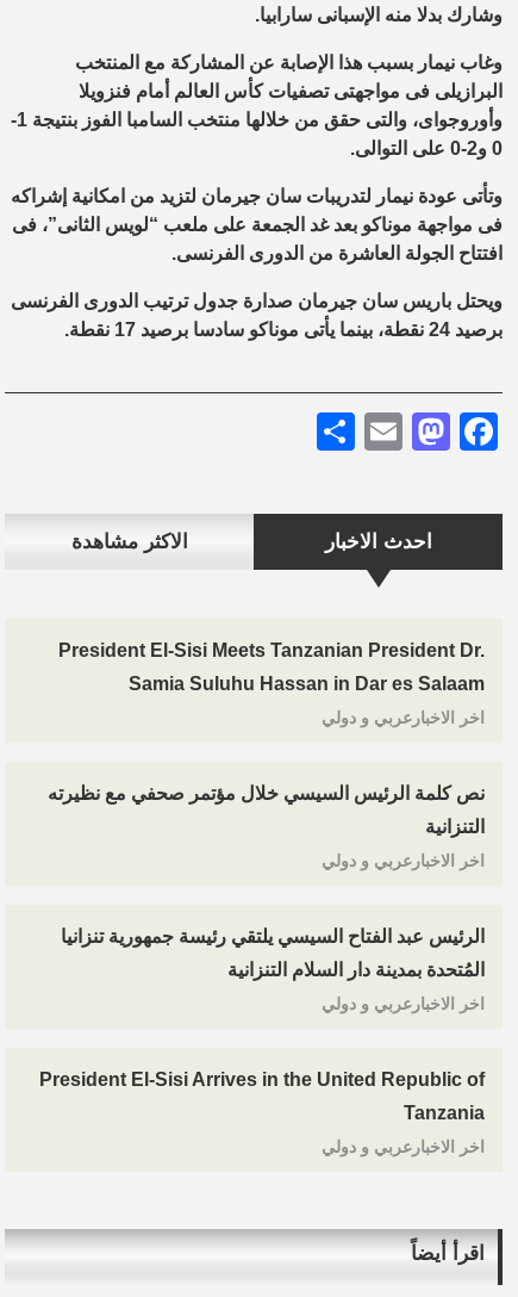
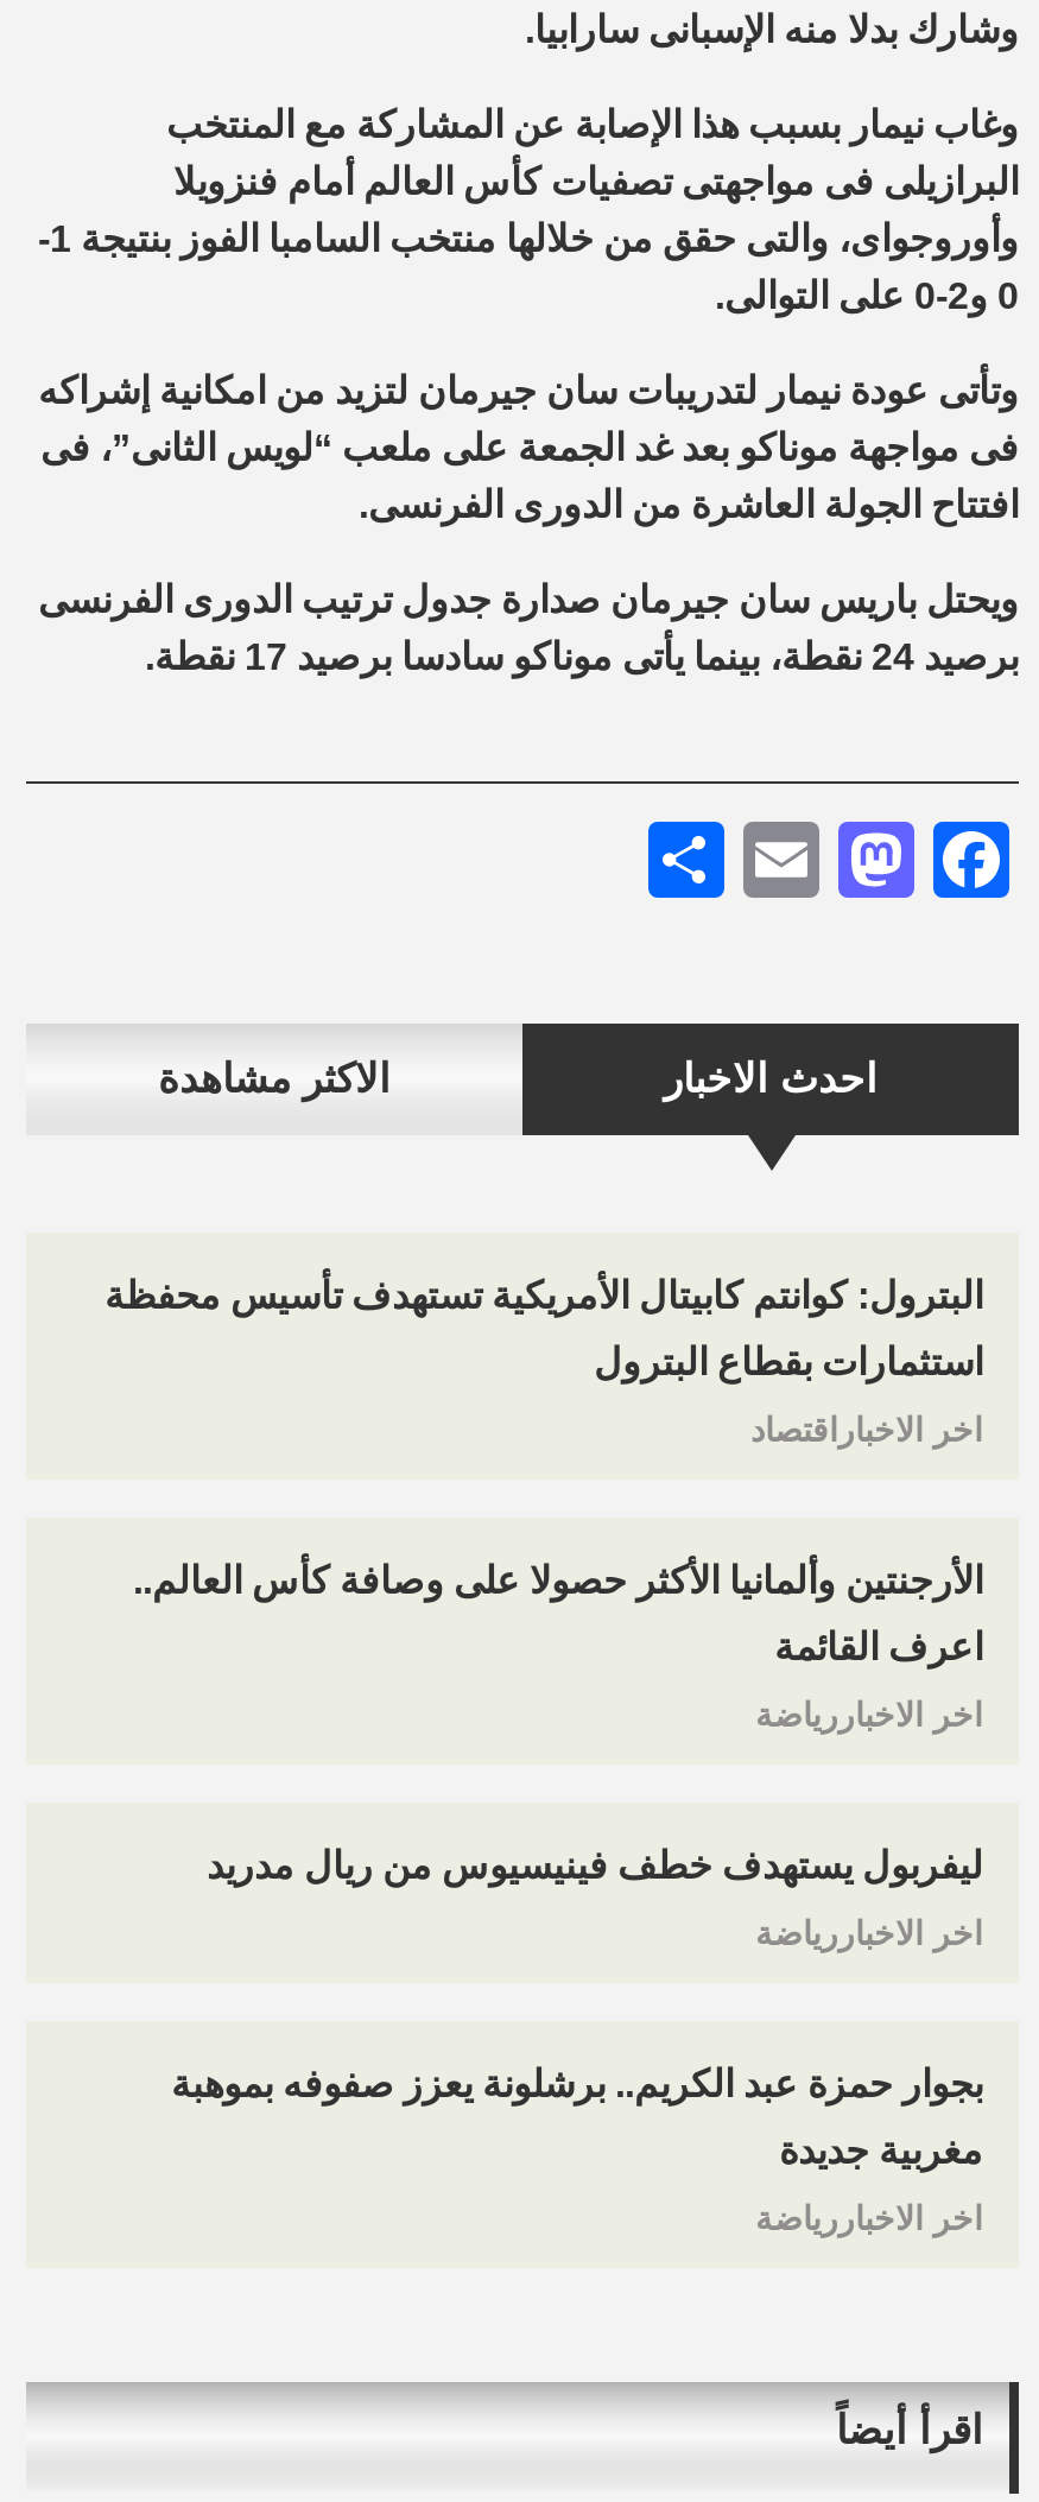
- President El-Sisi Meets Tanzanian President Dr.
- Samia Suluhu Hassan in Dar es Salaam
- اخر الاخبارعربي و دولي
+ البترول: كوانتم كابيتال الأمريكية تستهدف تأسيس محفظة
+ استثمارات بقطاع البترول
+ اخر الاخباراقتصاد

- نص كلمة الرئيس السيسي خلال مؤتمر صحفي مع نظيرته
- التنزانية
- اخر الاخبارعربي و دولي
+ الأرجنتين وألمانيا الأكثر حصولا على وصافة كأس العالم..
+ اعرف القائمة
+ اخر الاخباررياضة

- الرئيس عبد الفتاح السيسي يلتقي رئيسة جمهورية تنزانيا
- المُتحدة بمدينة دار السلام التنزانية
- اخر الاخبارعربي و دولي
+ ليفربول يستهدف خطف فينيسيوس من ريال مدريد
+ اخر الاخباررياضة

- President El-Sisi Arrives in the United Republic of
- Tanzania
- اخر الاخبارعربي و دولي
+ بجوار حمزة عبد الكريم.. برشلونة يعزز صفوفه بموهبة
+ مغربية جديدة
+ اخر الاخباررياضة
